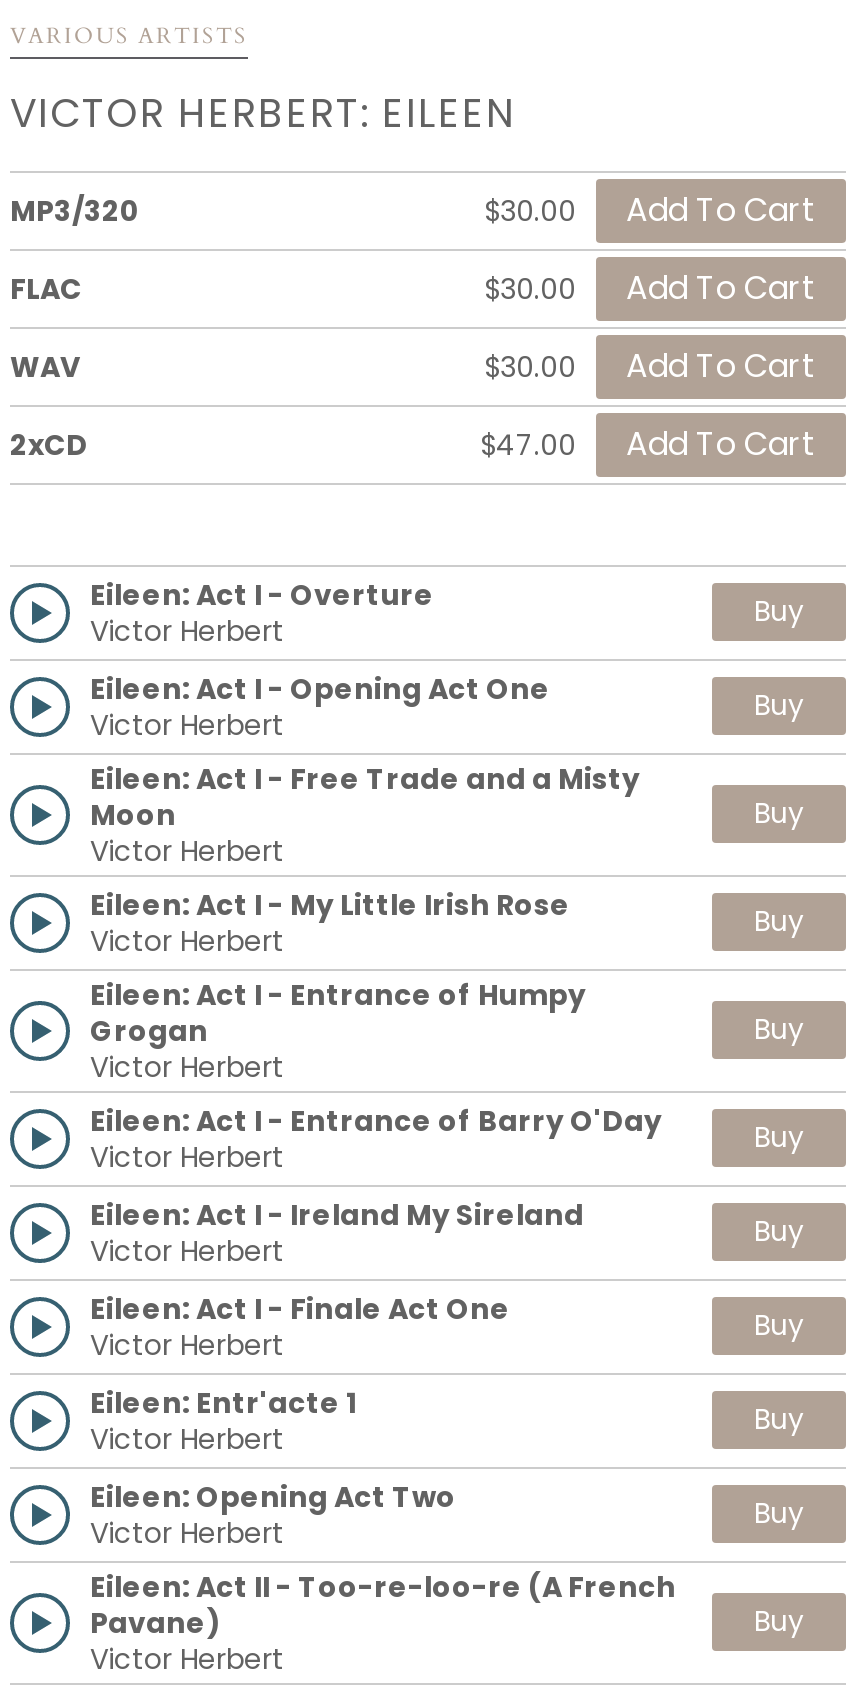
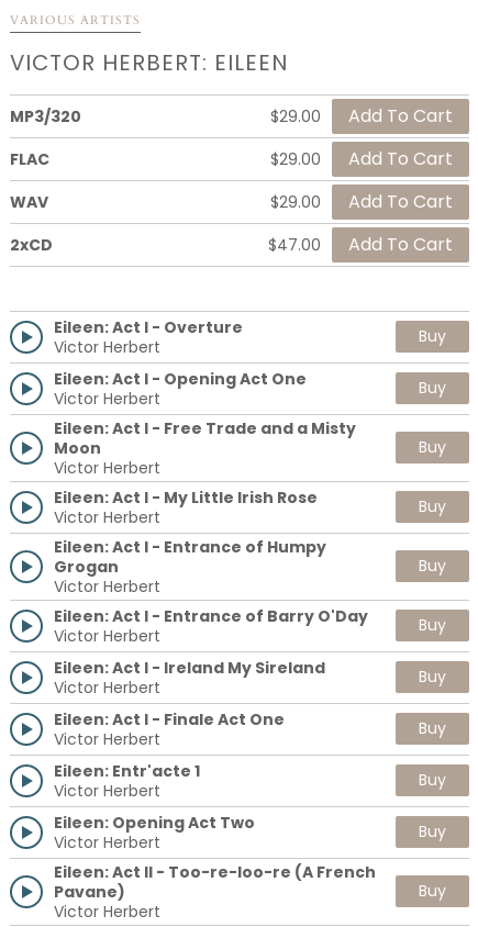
- $30.00
+ $29.00

- $30.00
+ $29.00

- $30.00
+ $29.00
